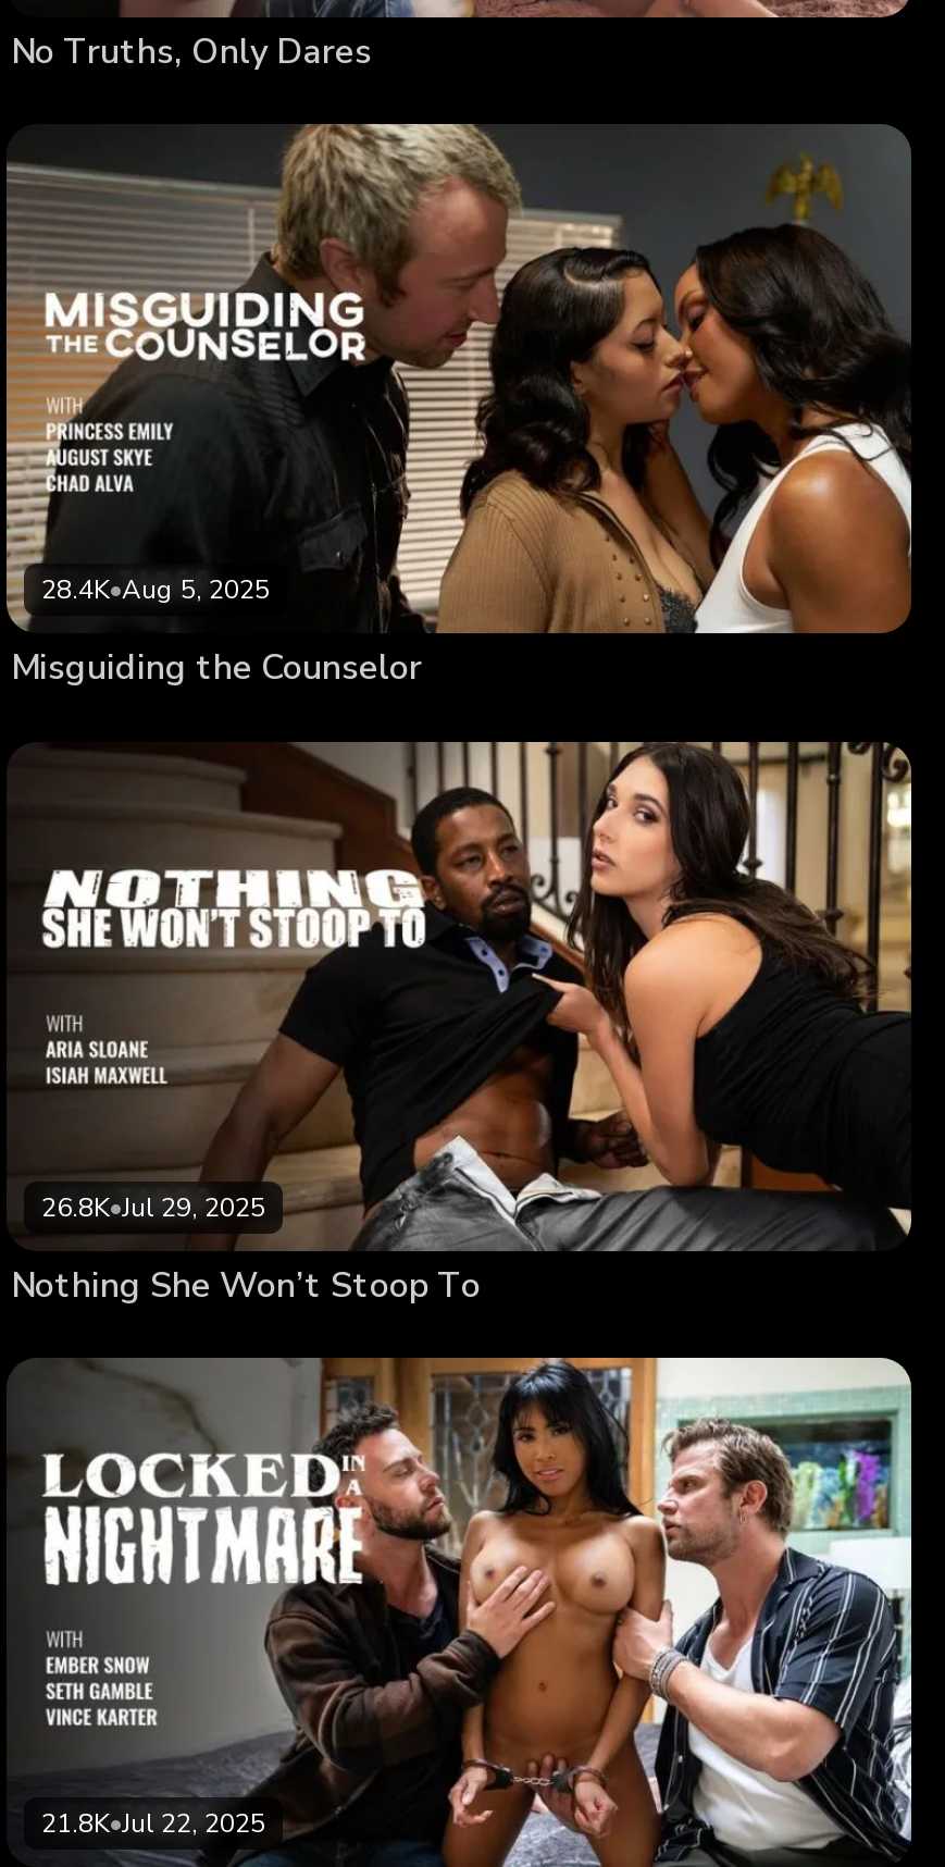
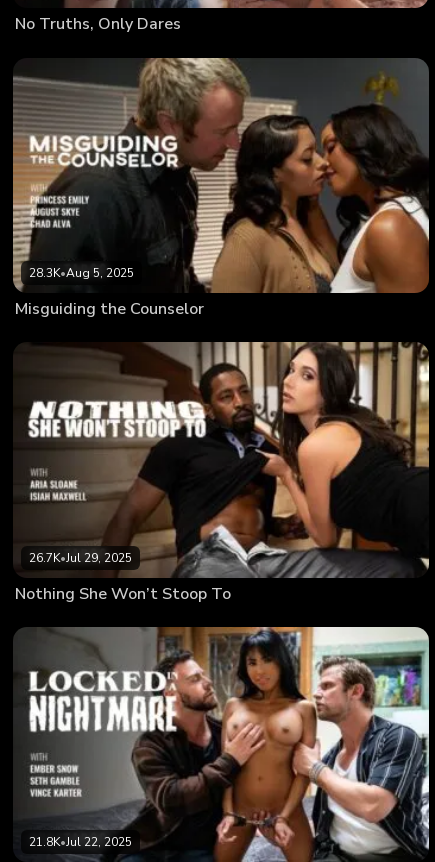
- 28.4K•Aug 5, 2025
+ 28.3K•Aug 5, 2025

- 26.8K•Jul 29, 2025
+ 26.7K•Jul 29, 2025
